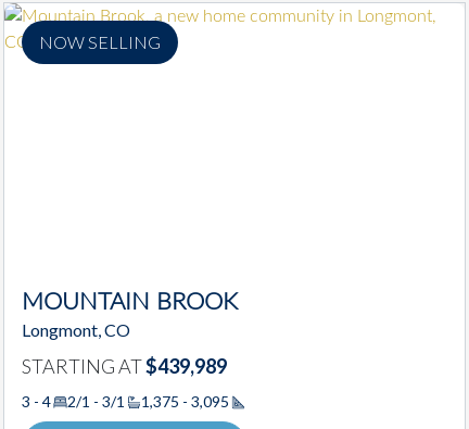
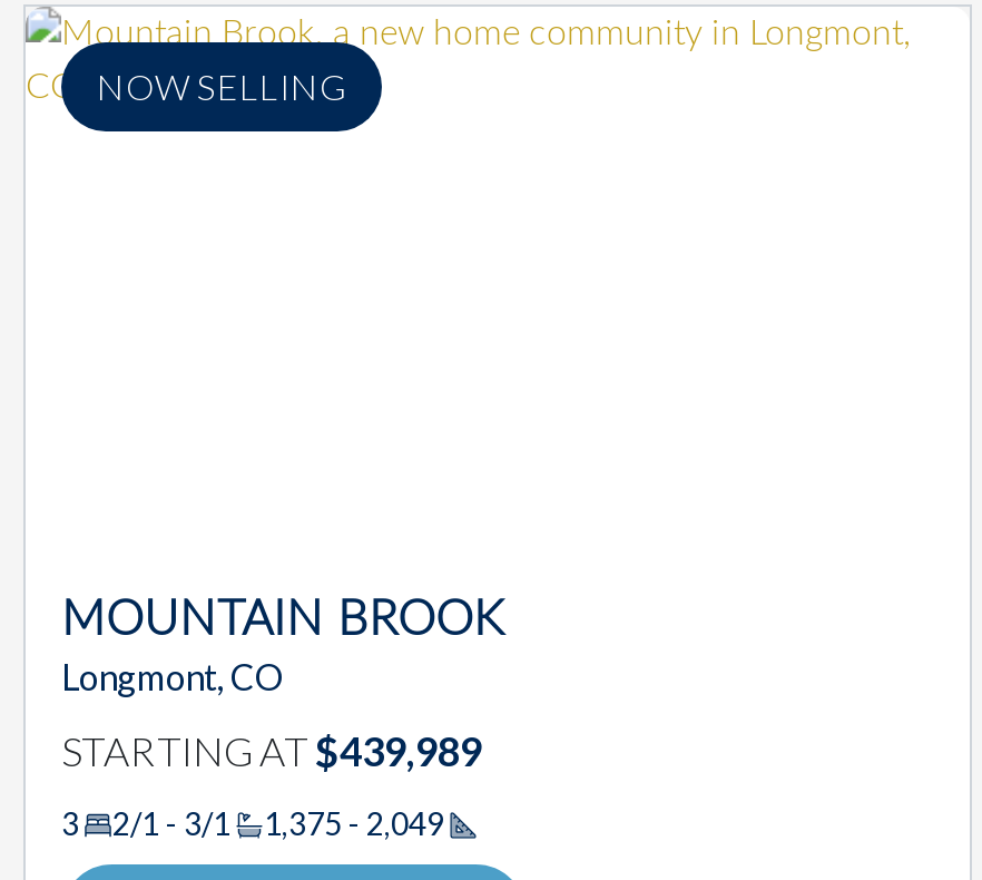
- 3 - 4
+ 3

- 1,375 - 3,095
+ 1,375 - 2,049
